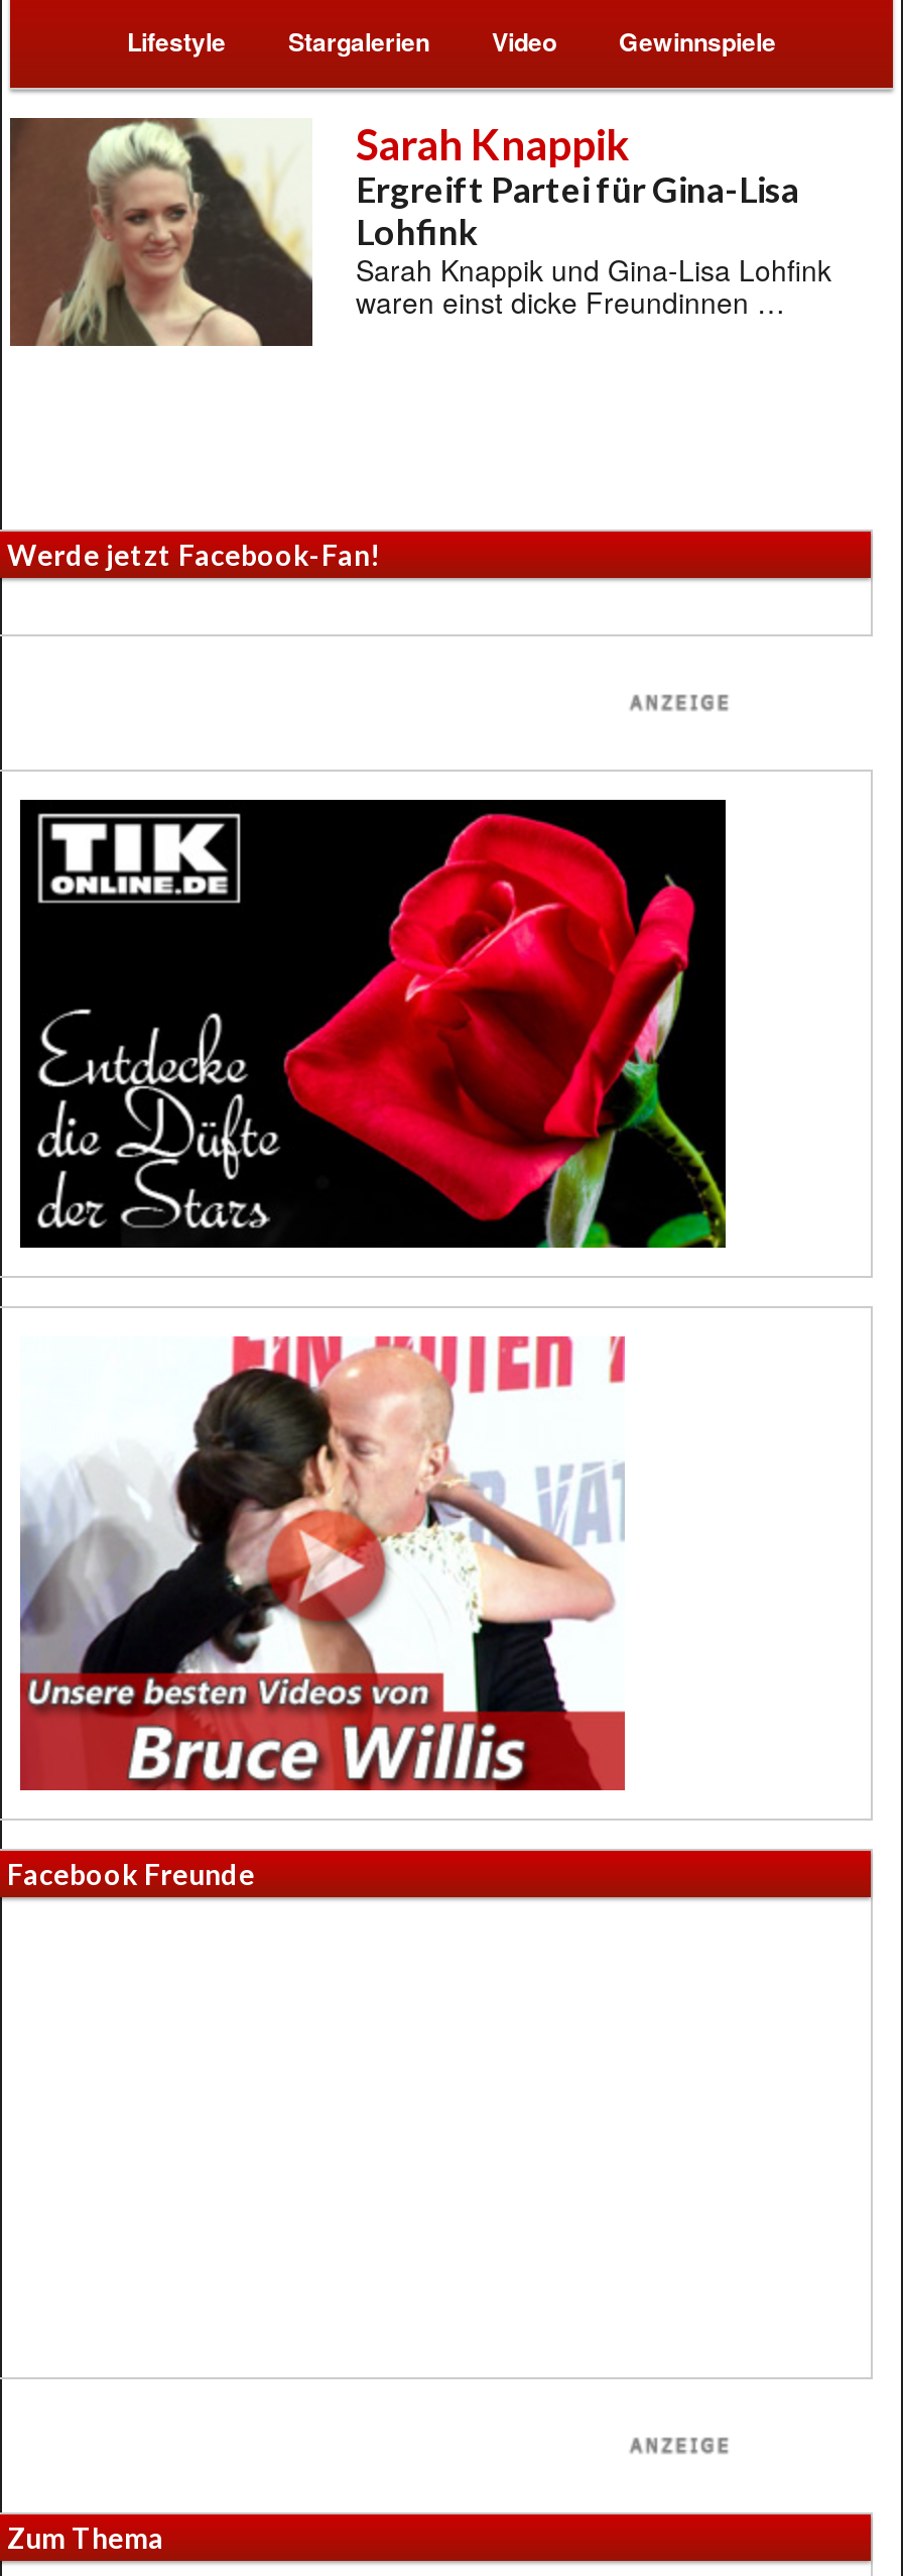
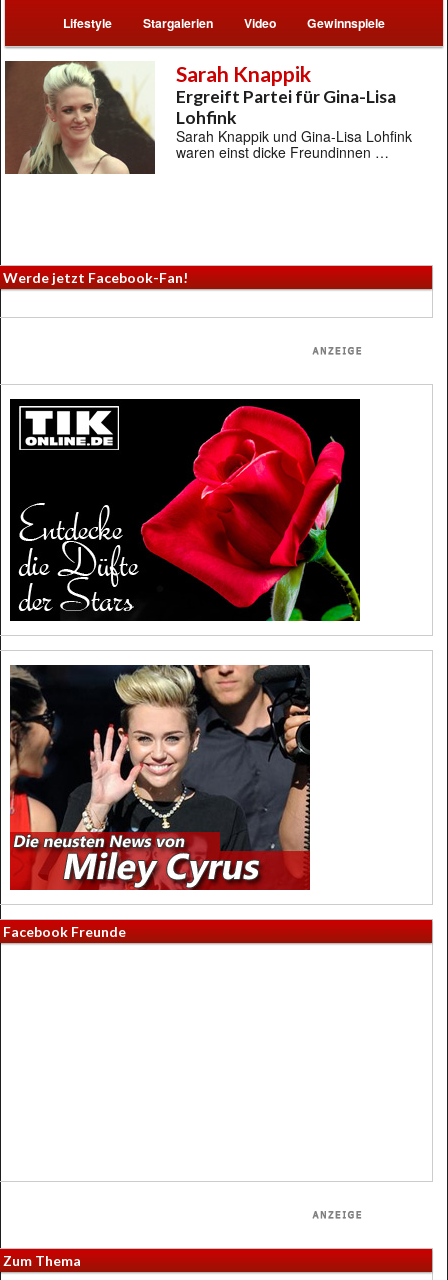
- [image]
+ [image]
